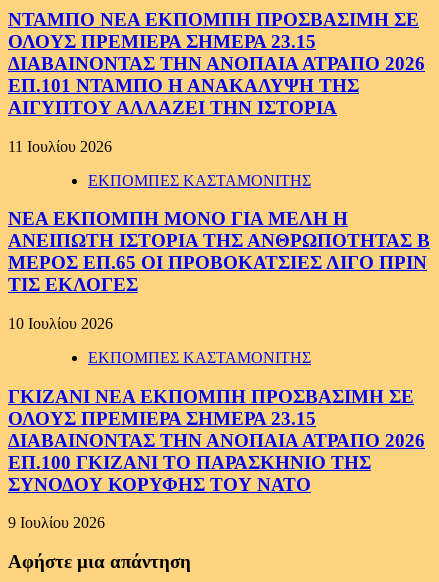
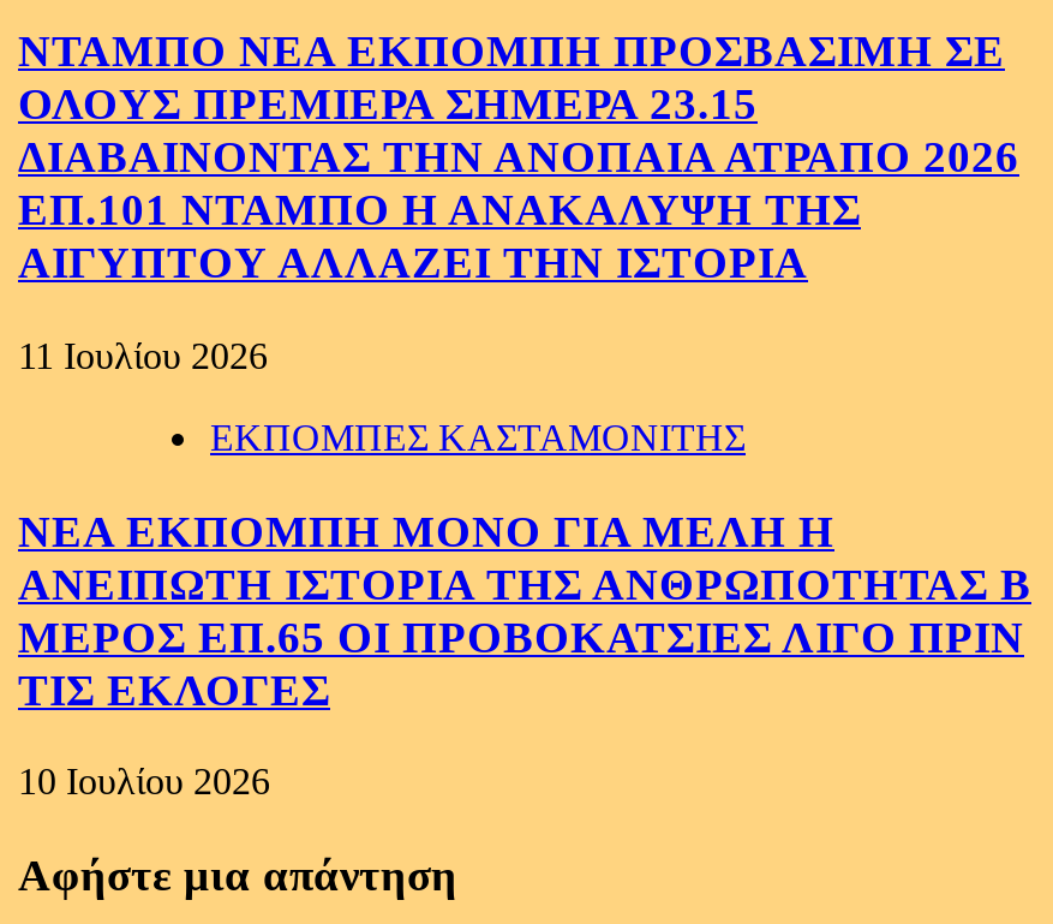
- ΕΚΠΟΜΠΕΣ ΚΑΣΤΑΜΟΝΙΤΗΣ
- ΓΚΙΖΑΝΙ ΝΕΑ ΕΚΠΟΜΠΗ ΠΡΟΣΒΑΣΙΜΗ ΣΕ
- ΟΛΟΥΣ ΠΡΕΜΙΕΡΑ ΣΗΜΕΡΑ 23.15
- ΔΙΑΒΑΙΝΟΝΤΑΣ ΤΗΝ ΑΝΟΠΑΙΑ ΑΤΡΑΠΟ 2026
- ΕΠ.100 ΓΚΙΖΑΝΙ ΤΟ ΠΑΡΑΣΚΗΝΙΟ ΤΗΣ
- ΣΥΝΟΔΟΥ ΚΟΡΥΦΗΣ ΤΟΥ ΝΑΤΟ
- 9 Ιουλίου 2026
